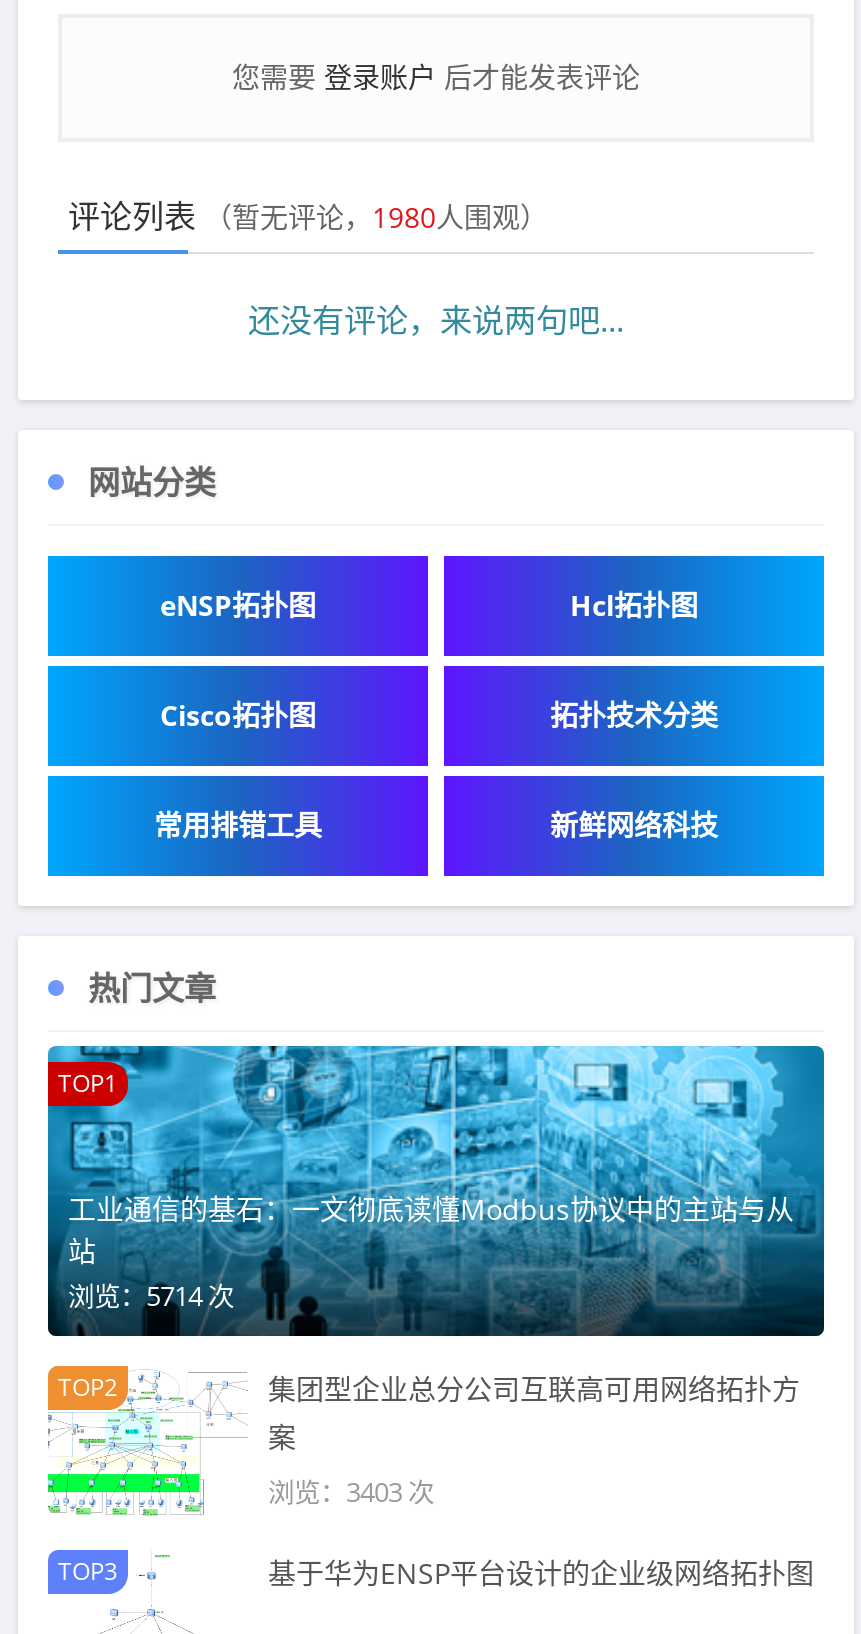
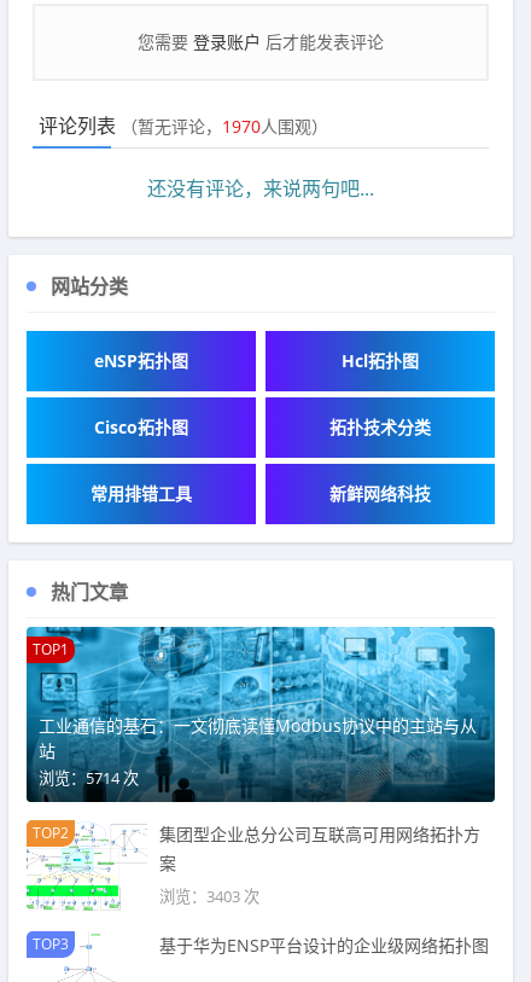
- 评论列表（暂无评论，1980人围观）
+ 评论列表（暂无评论，1970人围观）
